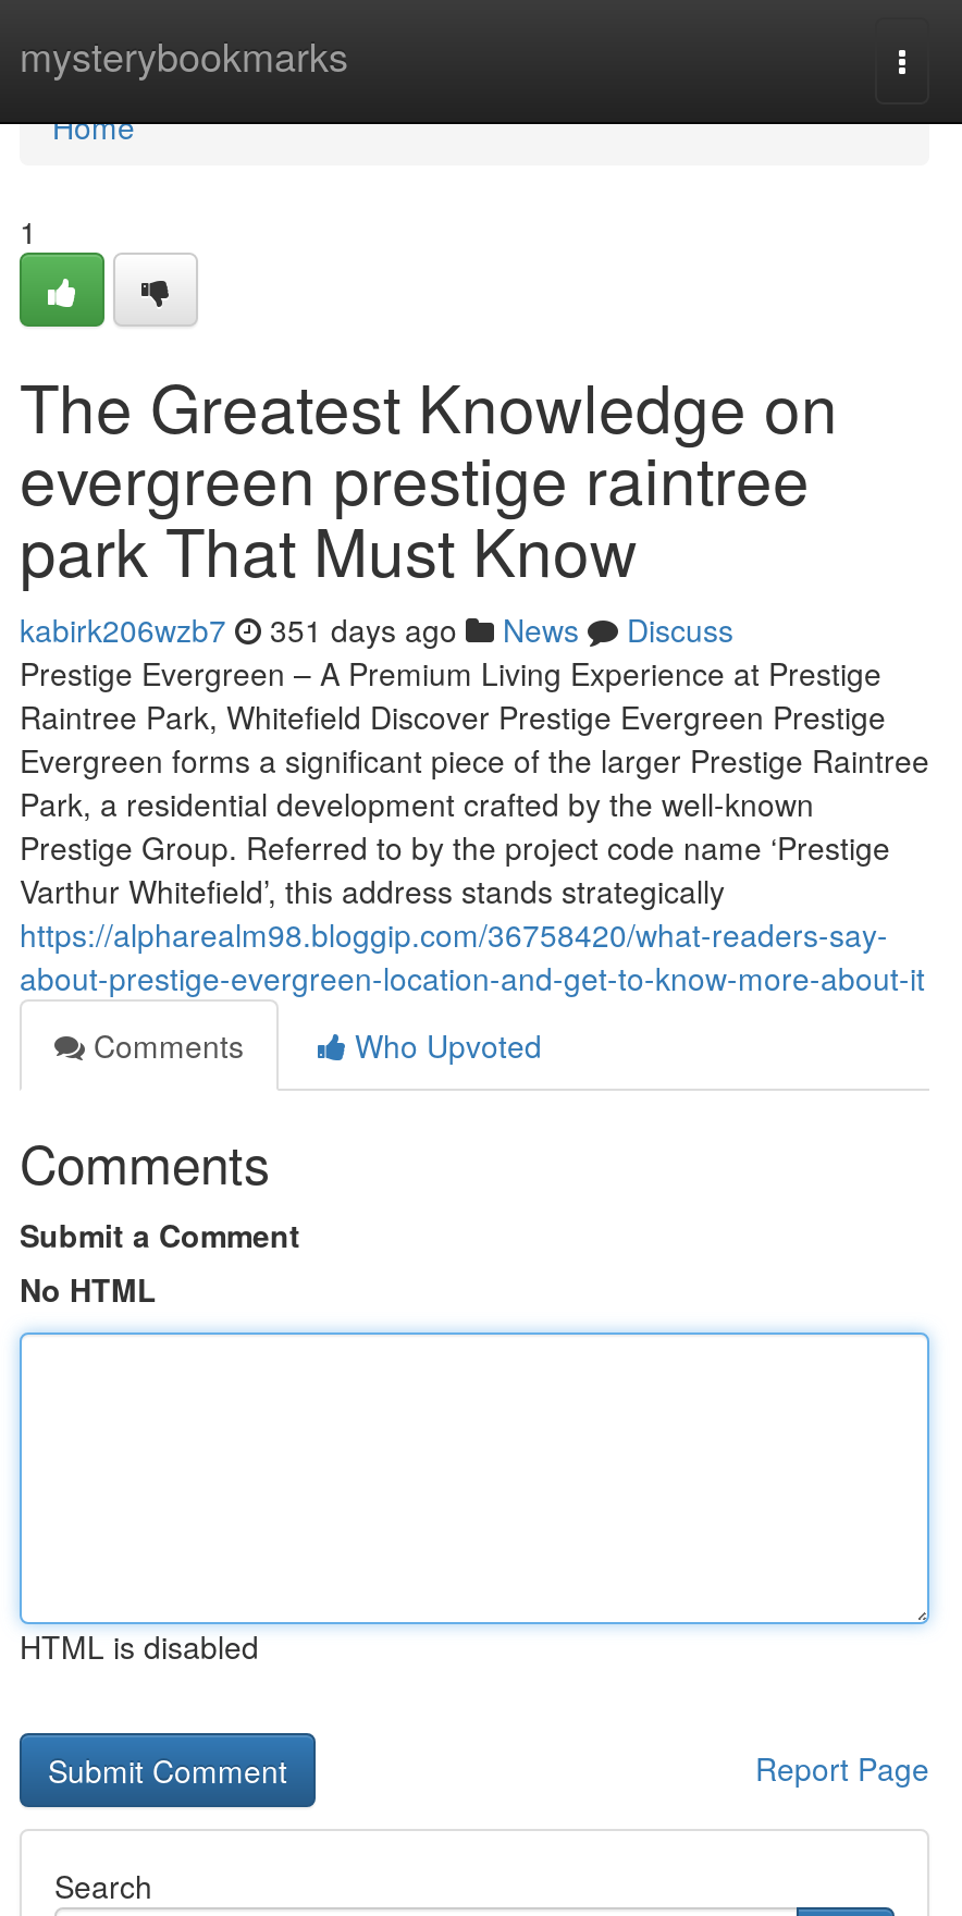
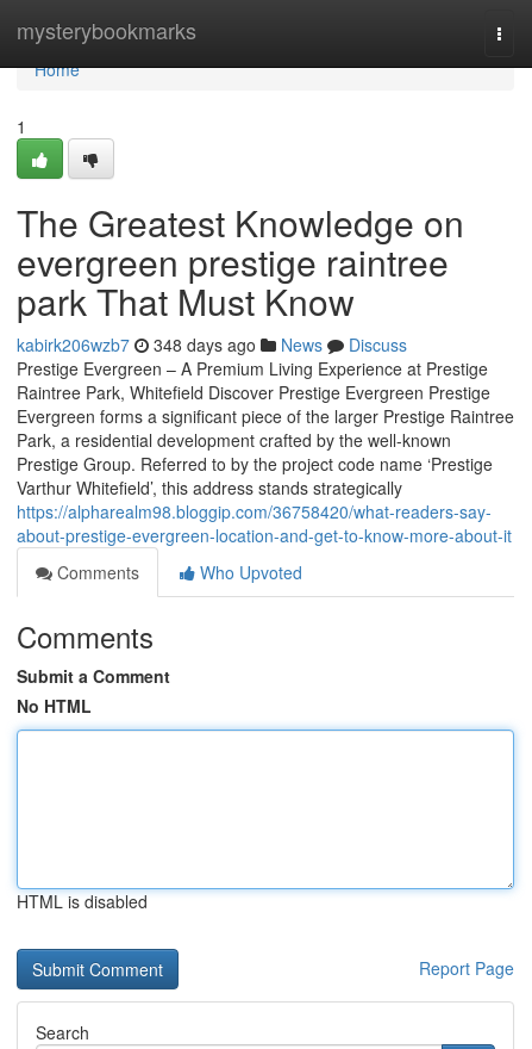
- kabirk206wzb7 351 days ago News Discuss
+ kabirk206wzb7 348 days ago News Discuss
